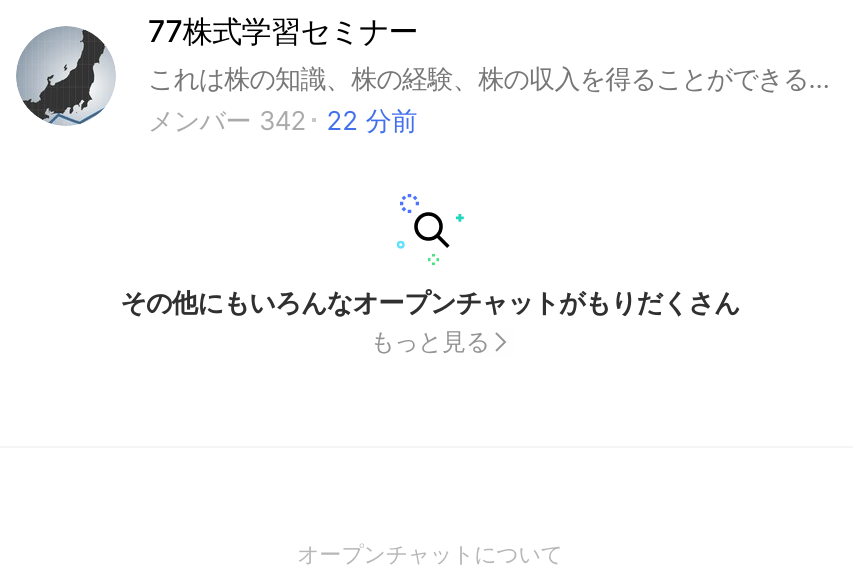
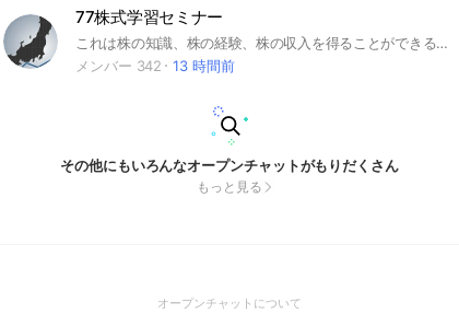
- メンバー 342 22 分前
+ メンバー 342 13 時間前
